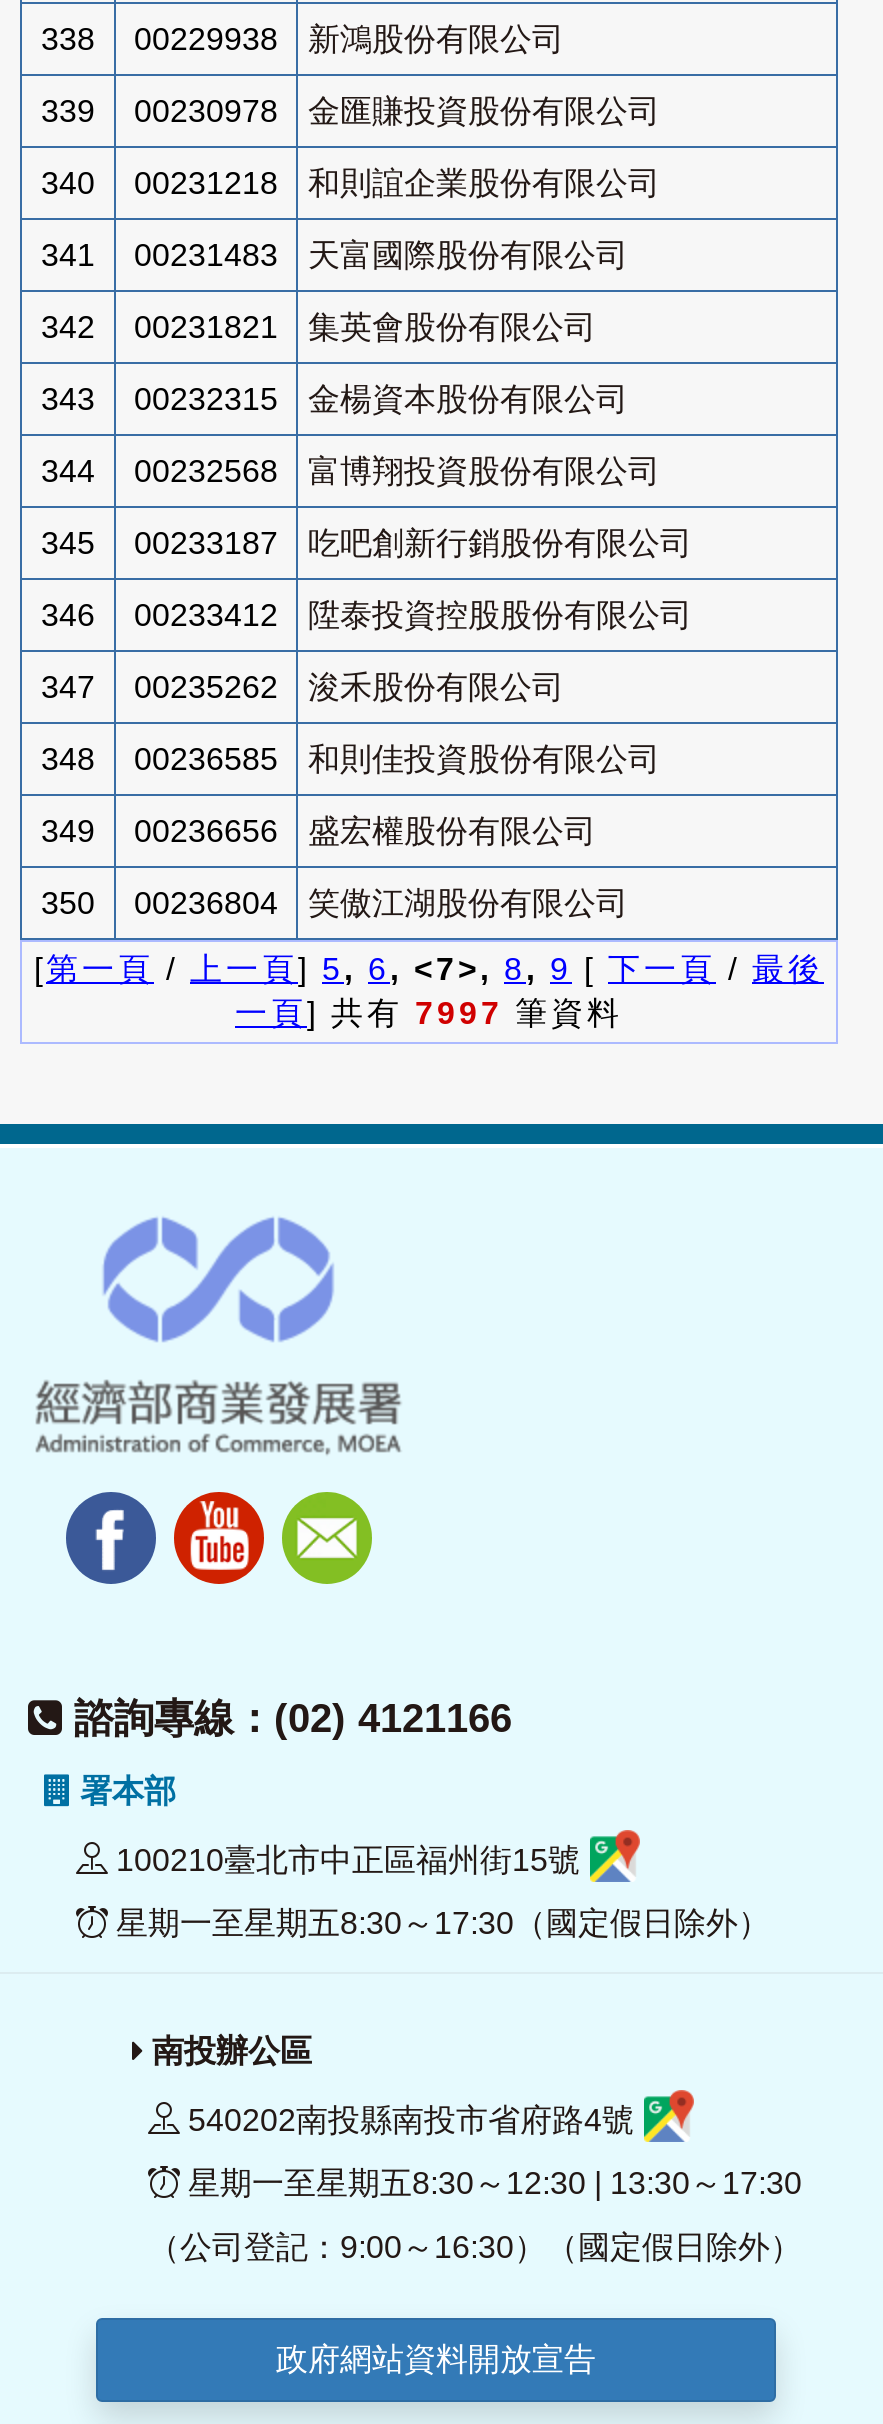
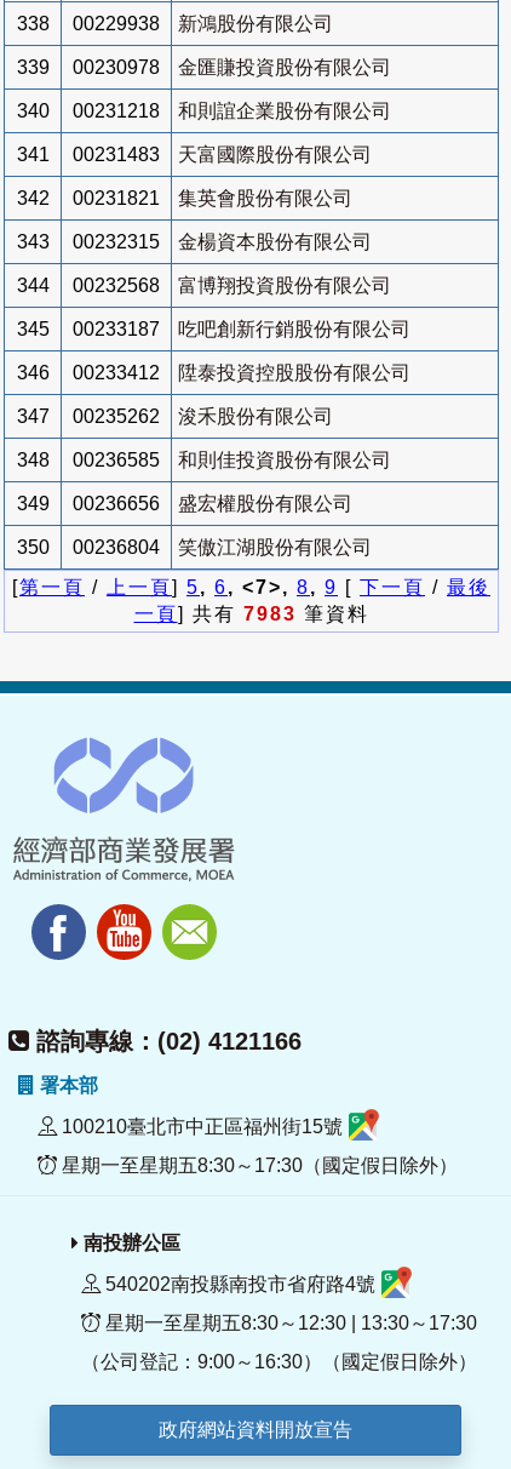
- 一頁] 共有7997筆資料
+ 一頁] 共有7983筆資料
